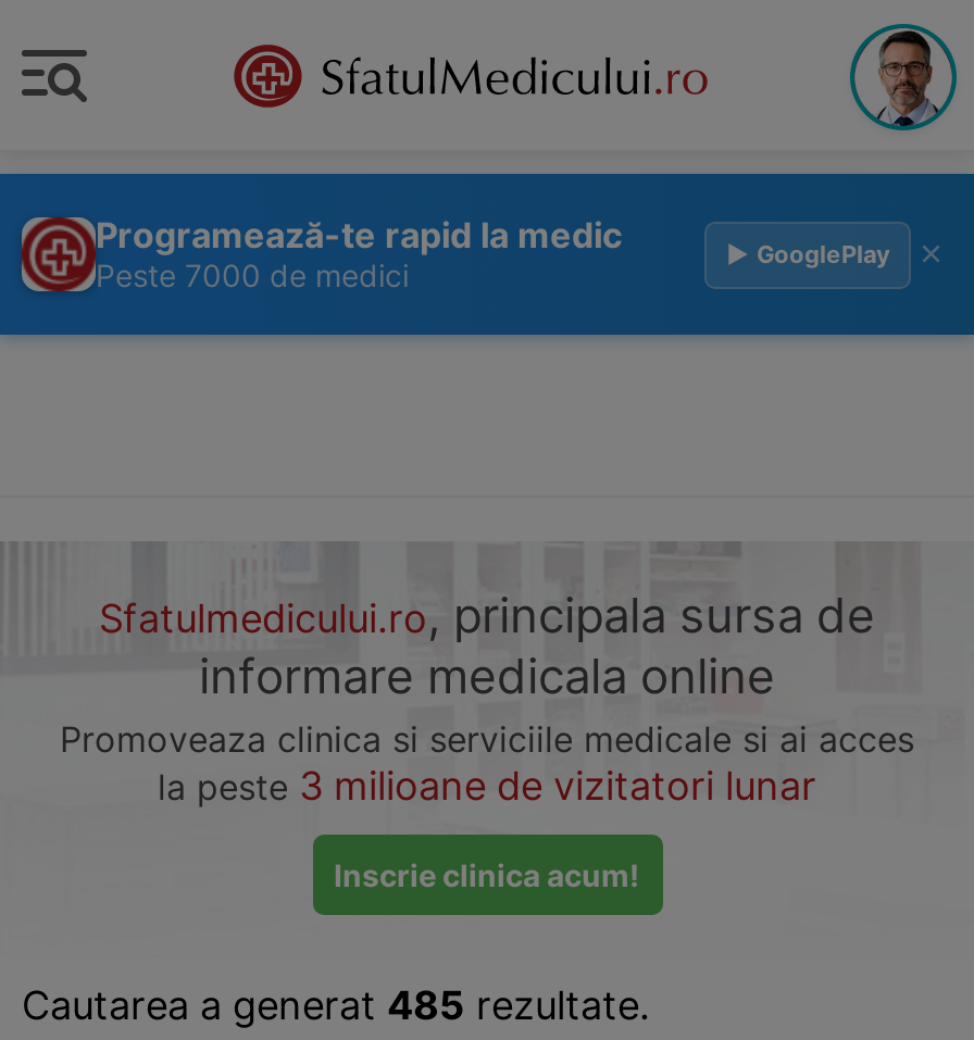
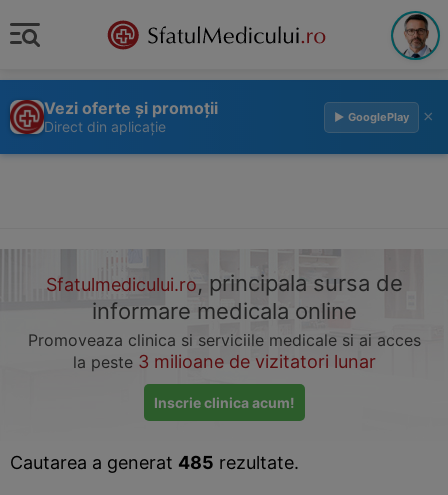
- Programează-te rapid la medic
- Peste 7000 de medici
+ Vezi oferte și promoții
+ Direct din aplicație
